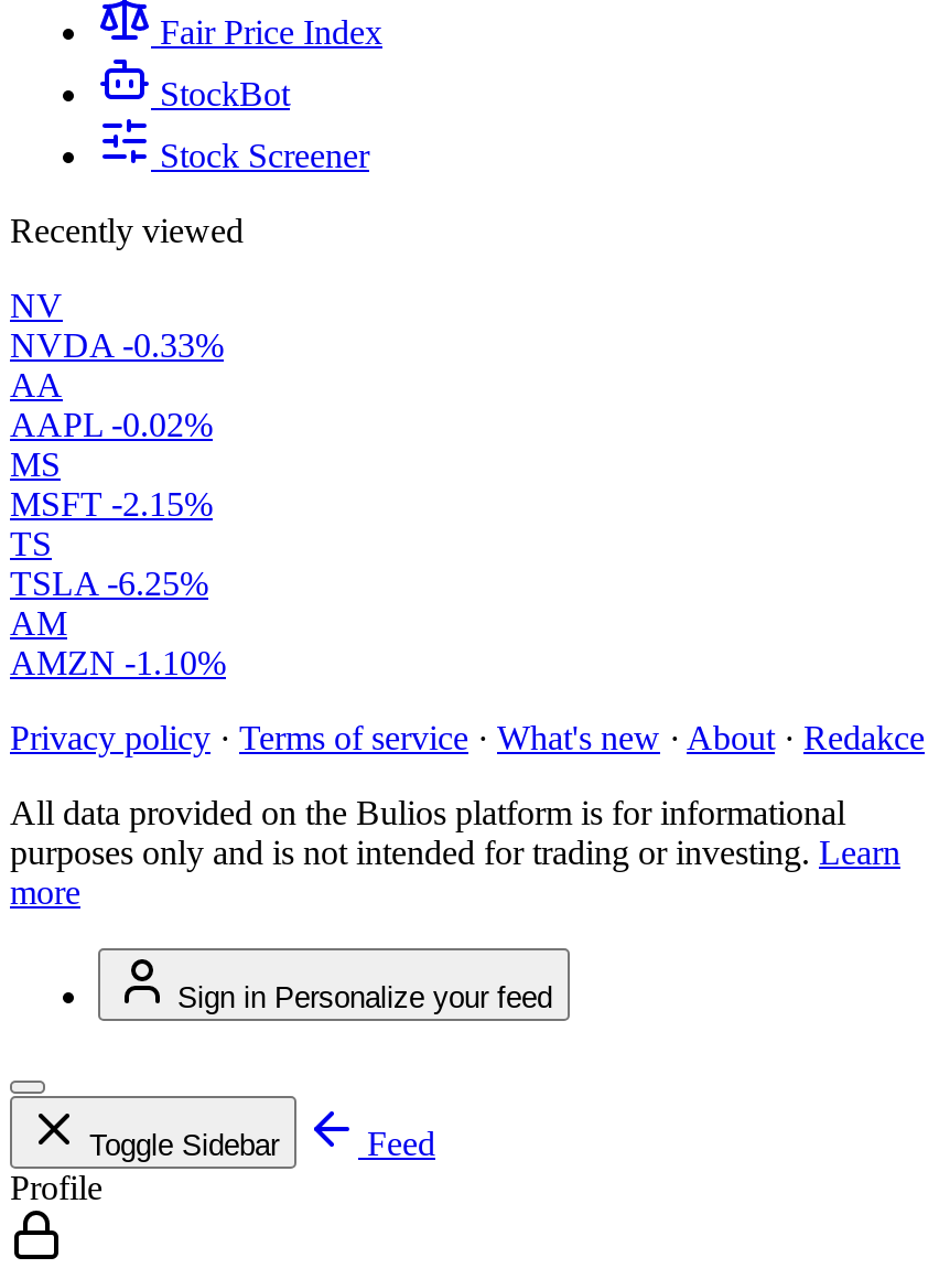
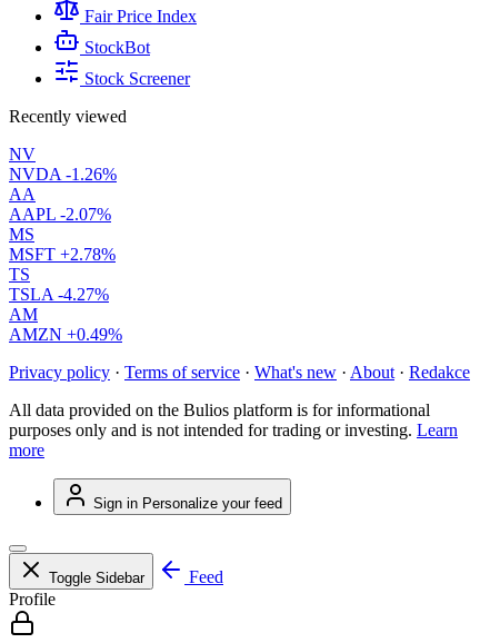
- NVDA -0.33%
+ NVDA -1.26%

- AAPL -0.02%
+ AAPL -2.07%

- MSFT -2.15%
+ MSFT +2.78%

- TSLA -6.25%
+ TSLA -4.27%

- AMZN -1.10%
+ AMZN +0.49%
